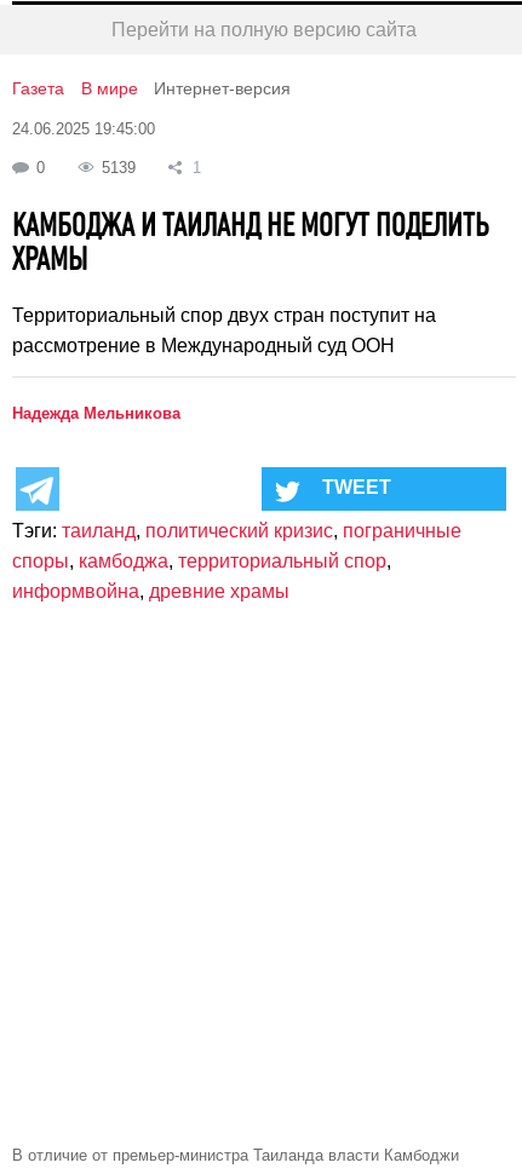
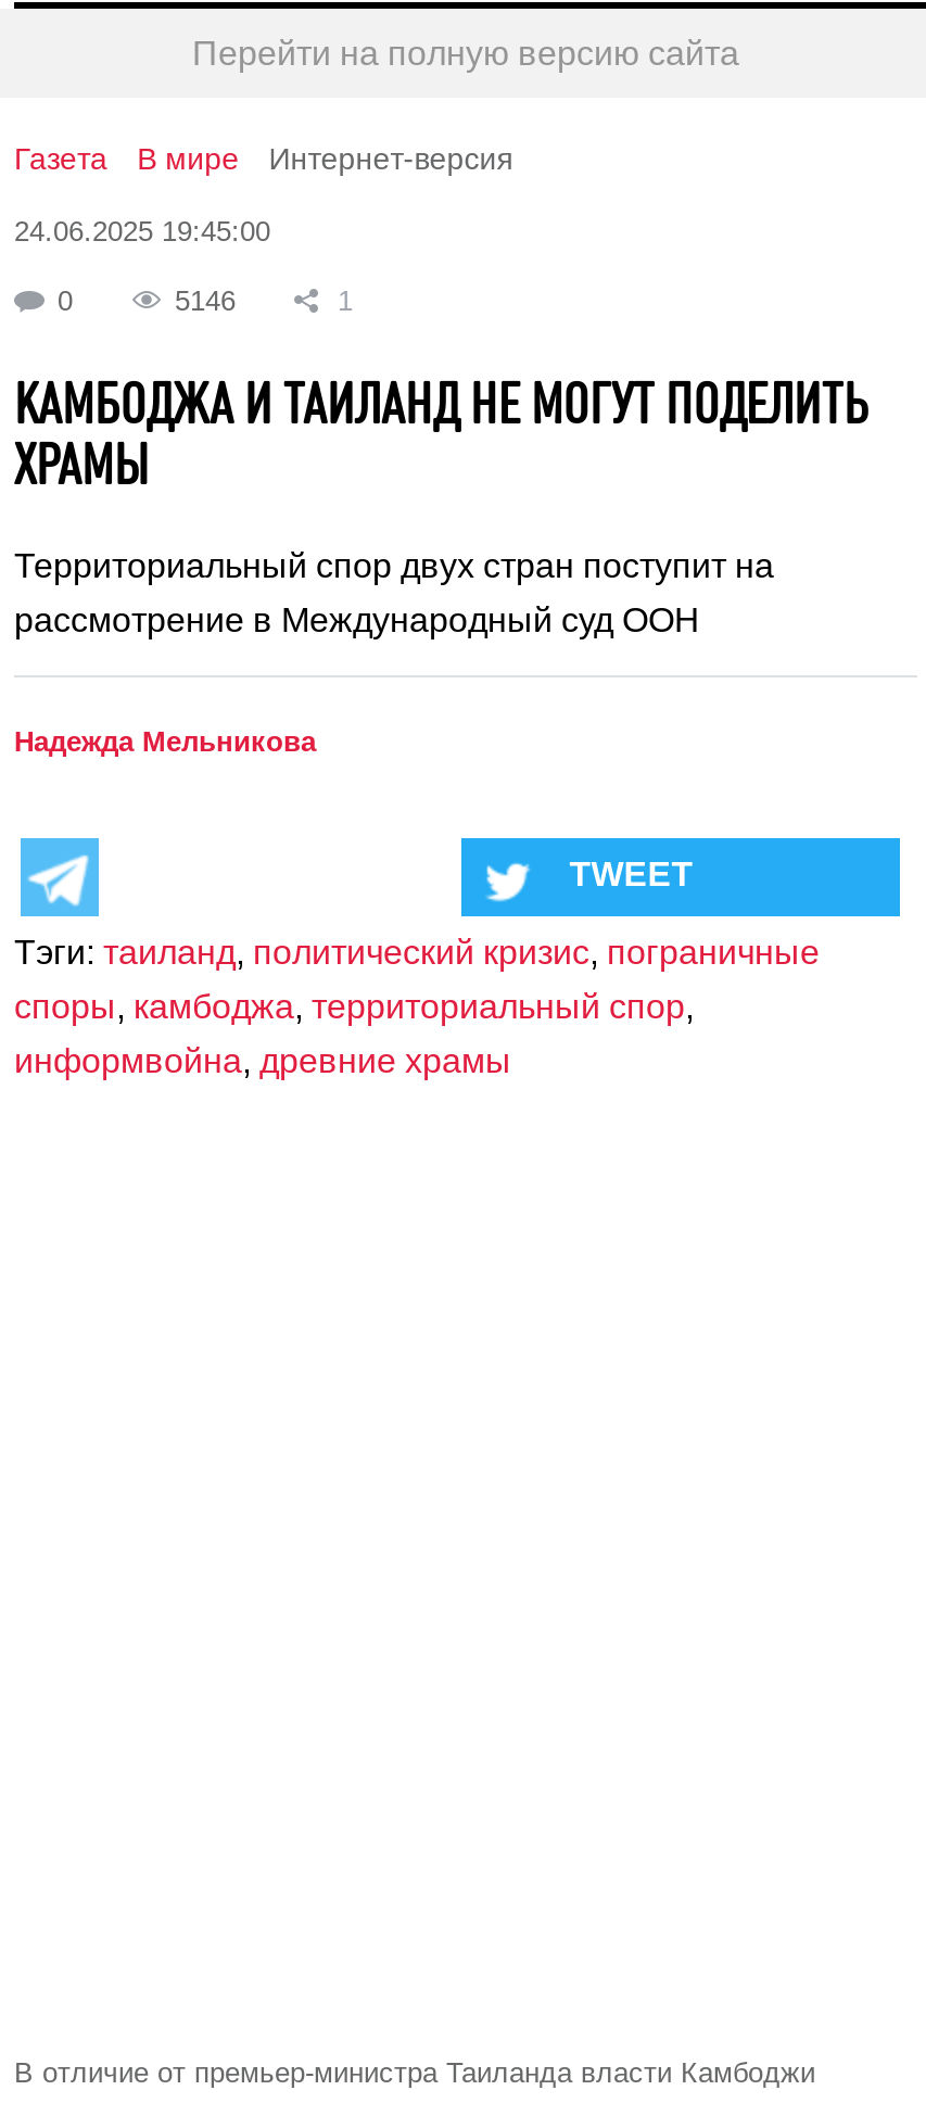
- 5139
+ 5146
